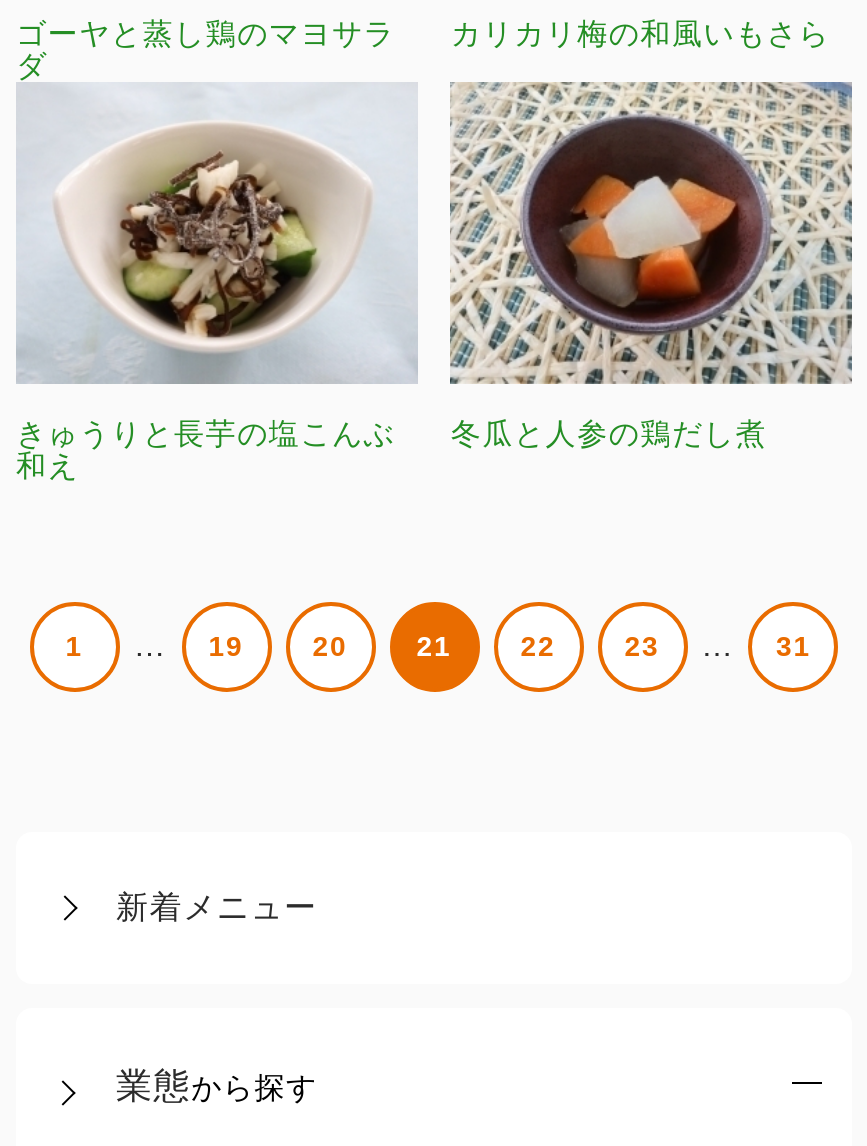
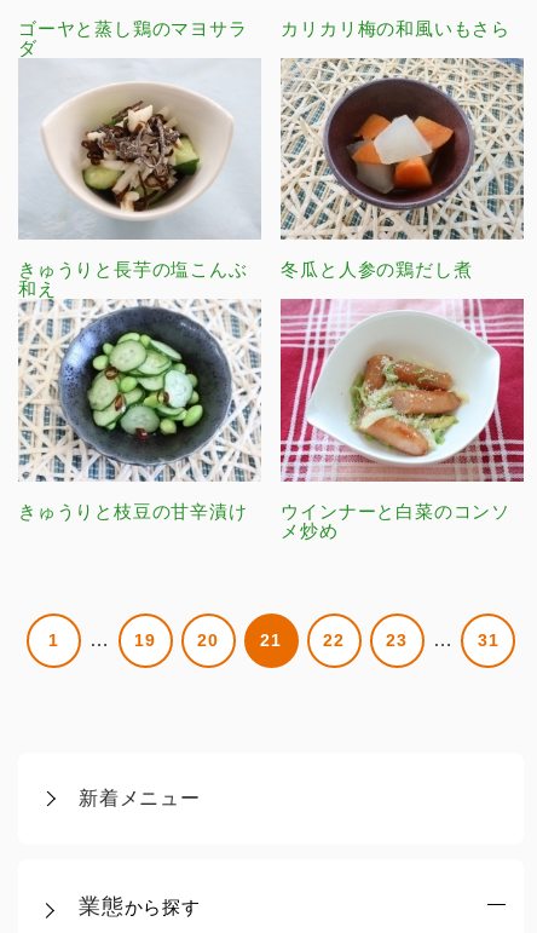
+ [image]
+ きゅうりと枝豆の甘辛漬け
+ ウインナーと白菜のコンソ
+ メ炒め

+ [image]
